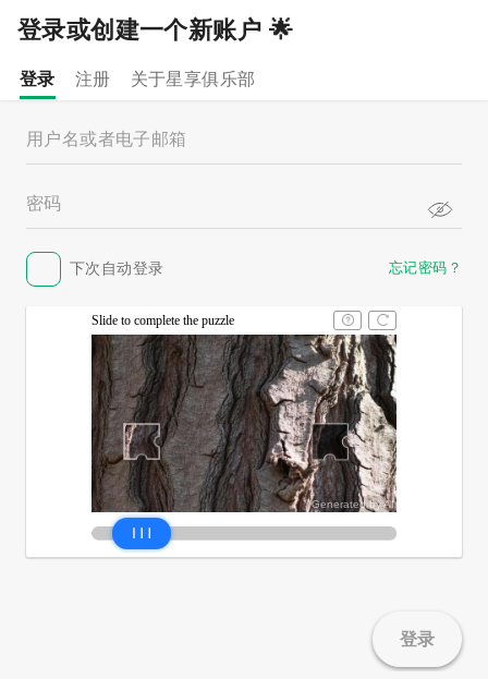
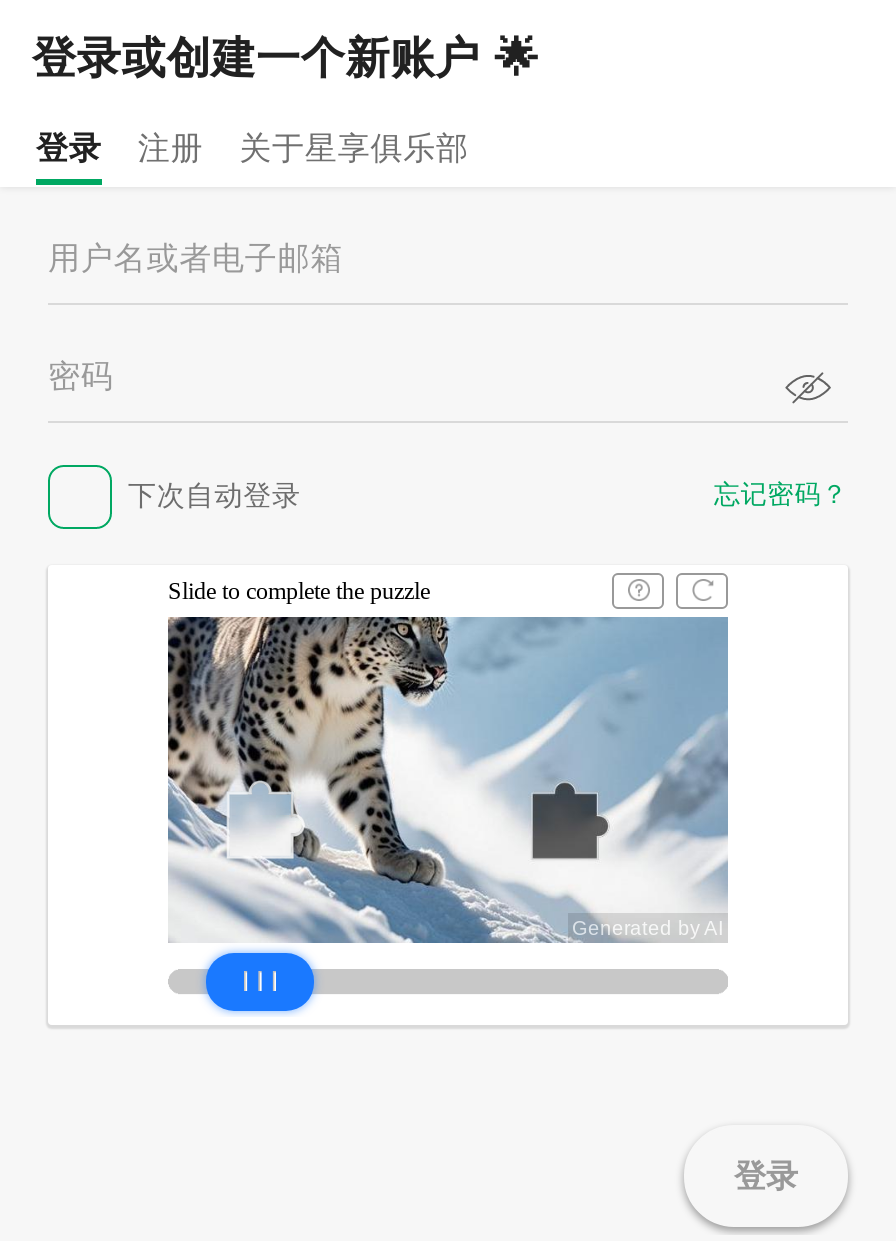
- [image]
+ [image]
